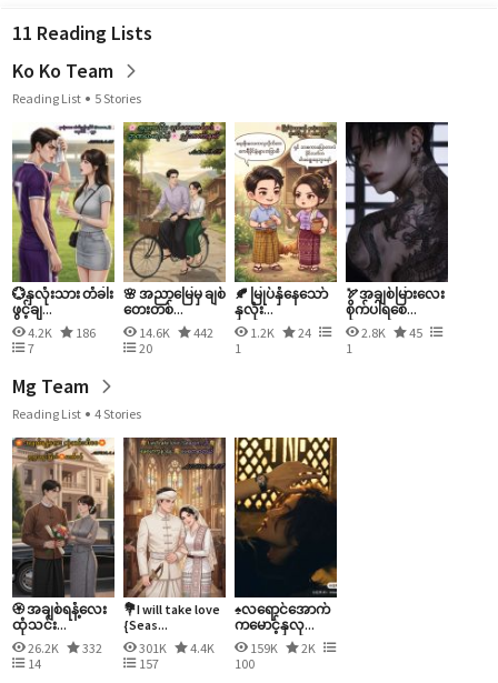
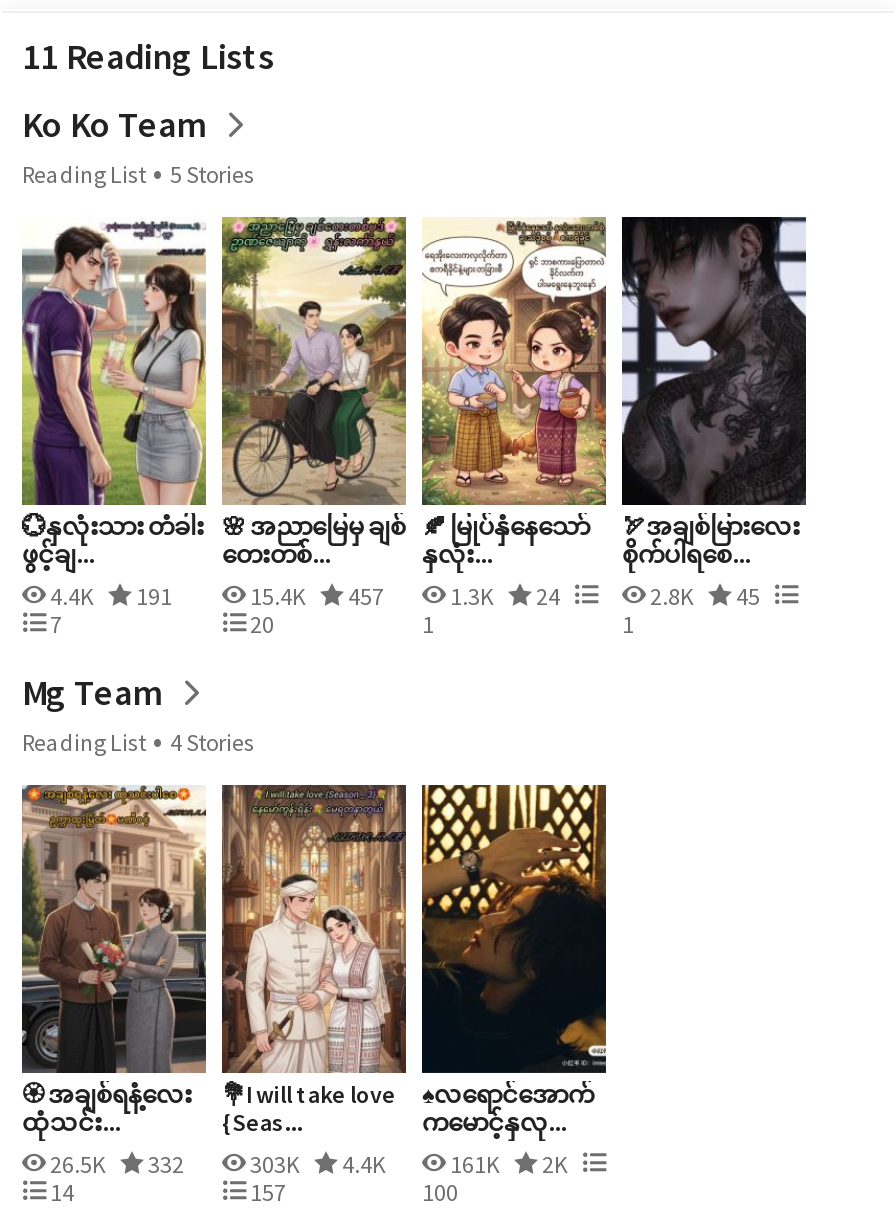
- 4.2K
- 186
+ 4.4K
+ 191

- 14.6K
- 442
+ 15.4K
+ 457

- 1.2K 24
+ 1.3K 24

- 26.2K 332
+ 26.5K 332

- 301K
+ 303K

- 159K
+ 161K
